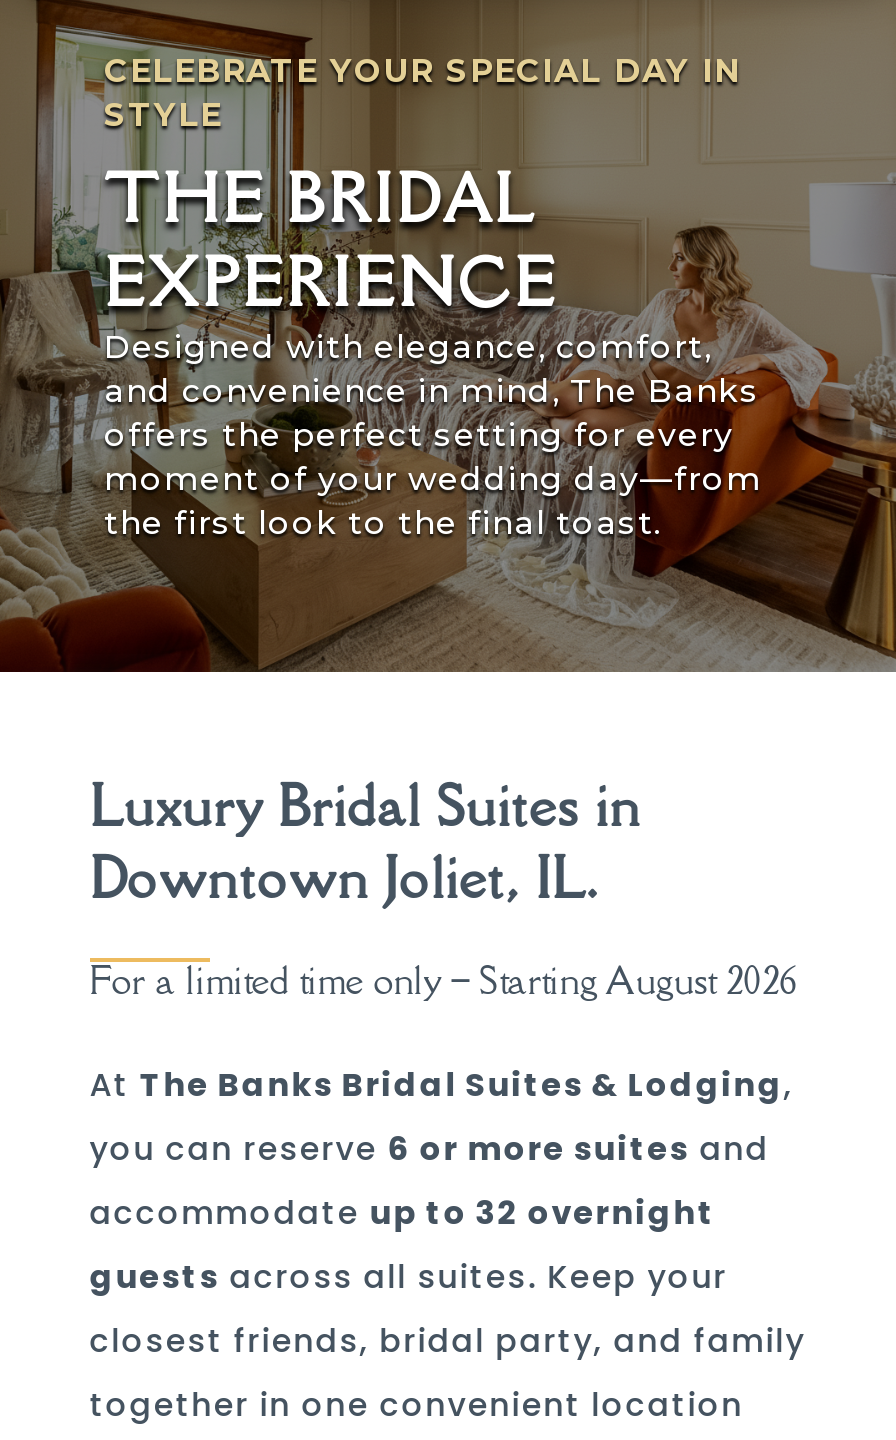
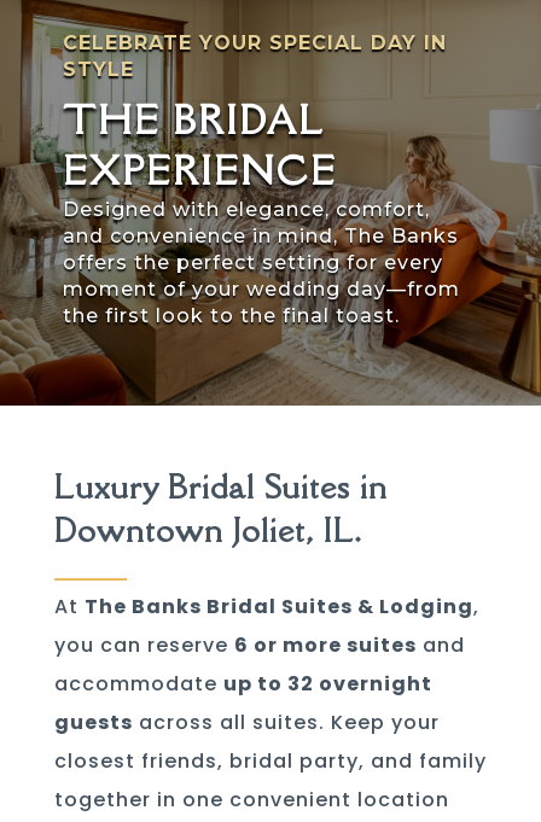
- For a limited time only – Starting August 2026
